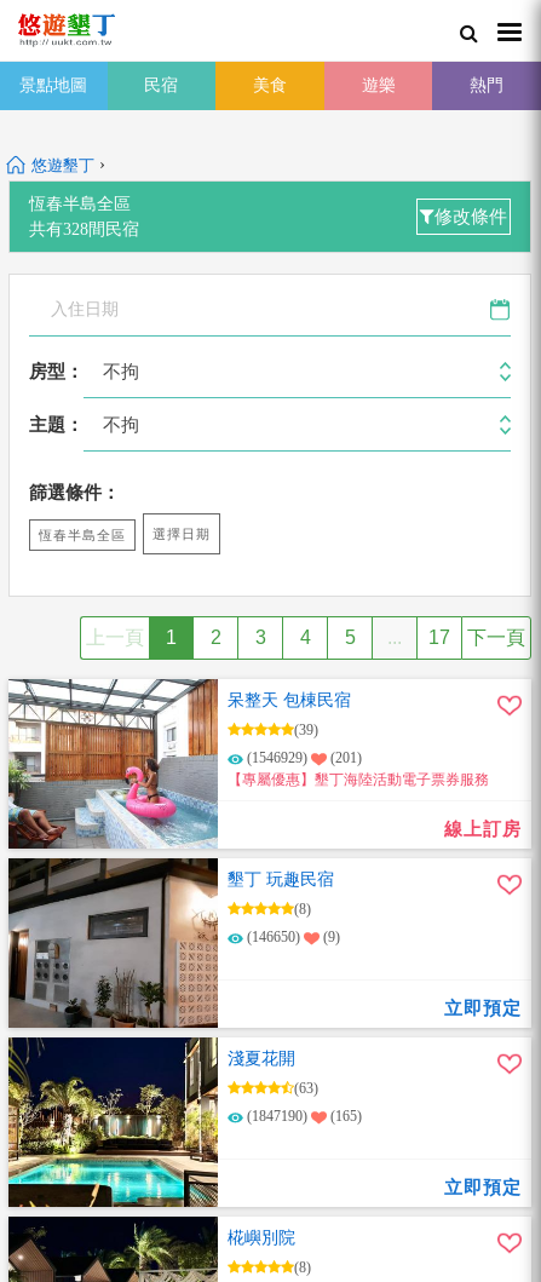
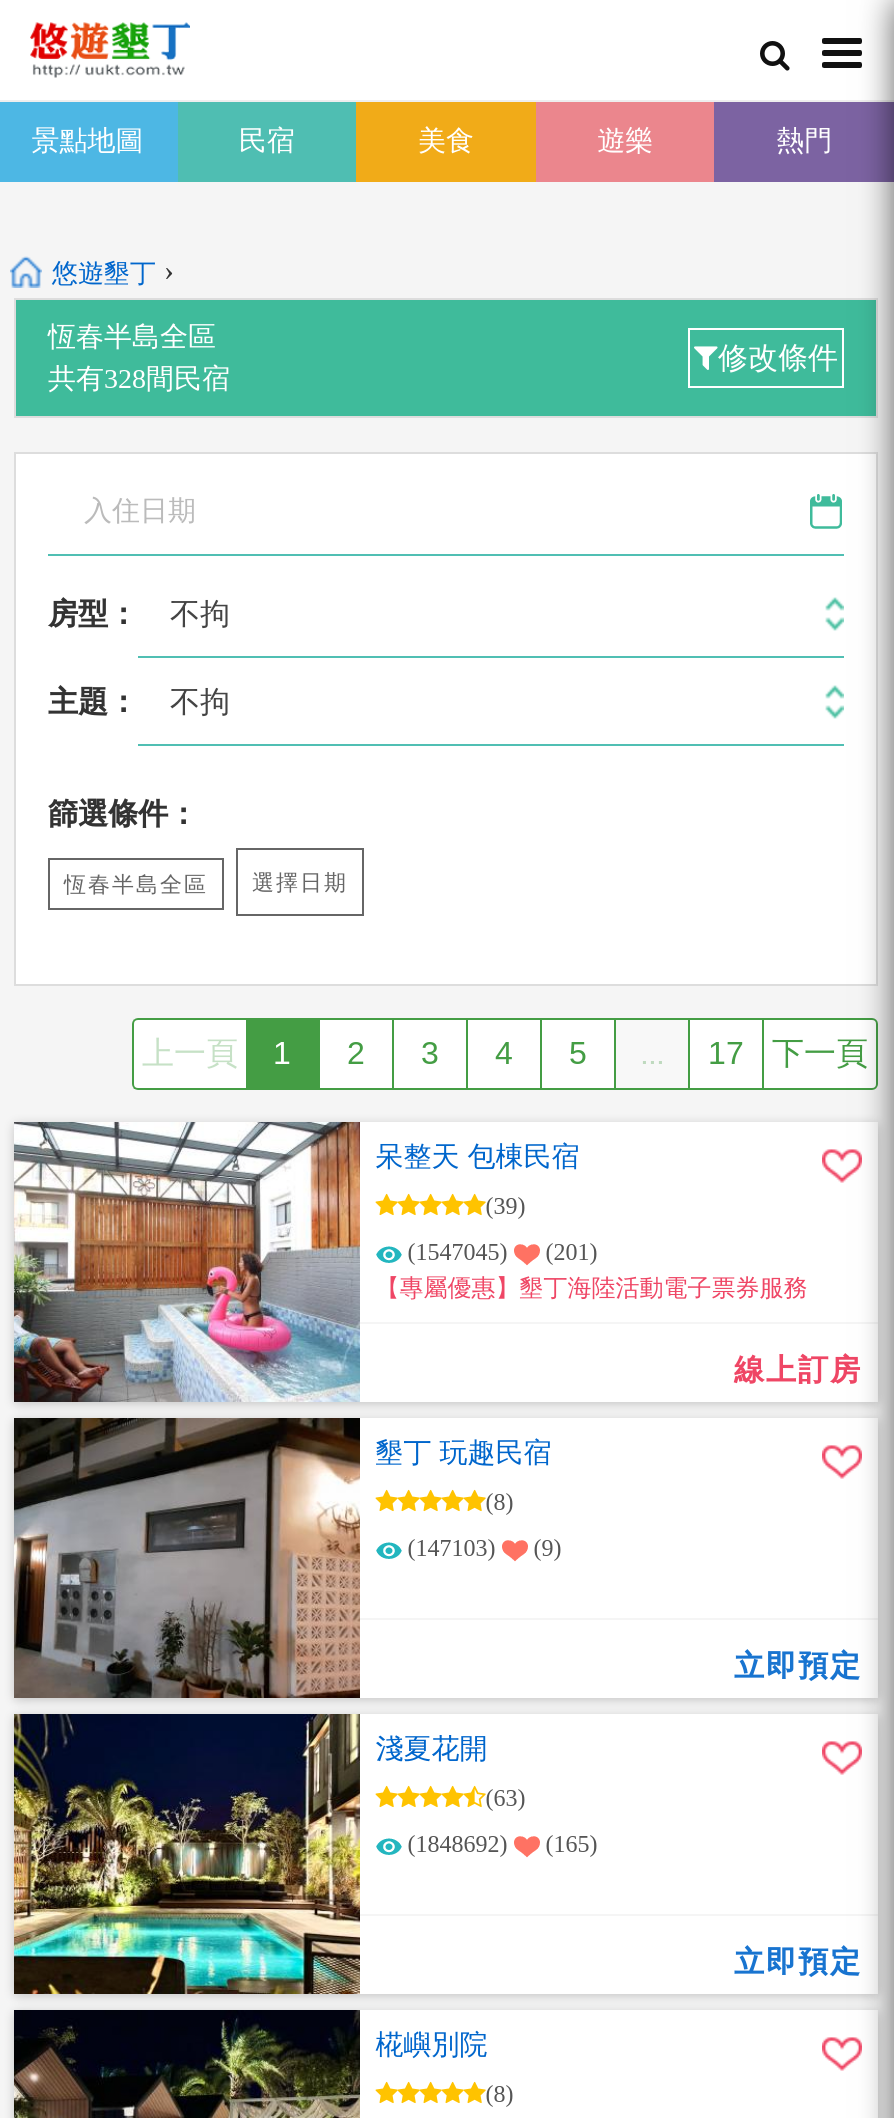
- (1546929) (201)
+ (1547045) (201)

- (146650) (9)
+ (147103) (9)

- (1847190) (165)
+ (1848692) (165)
